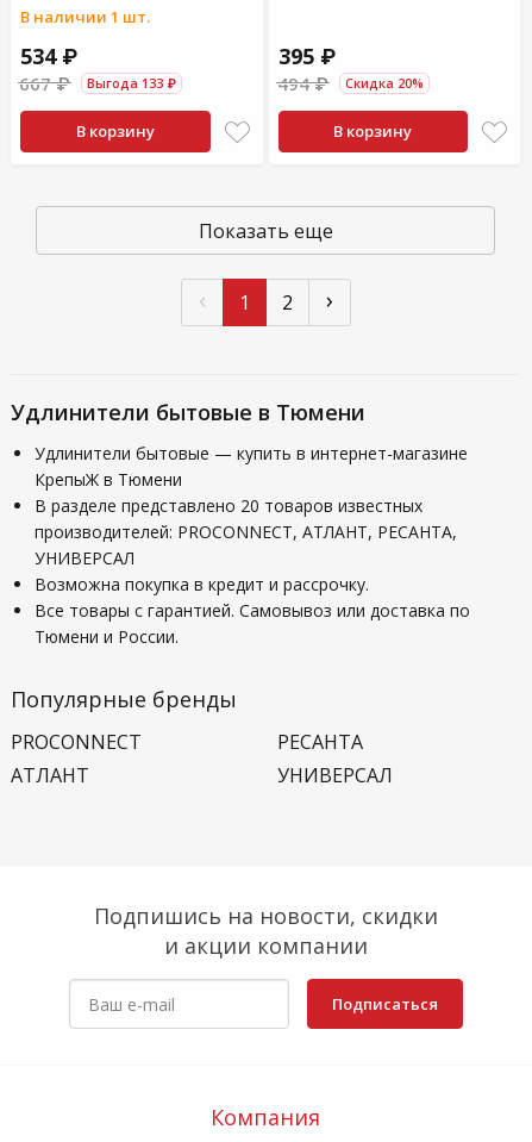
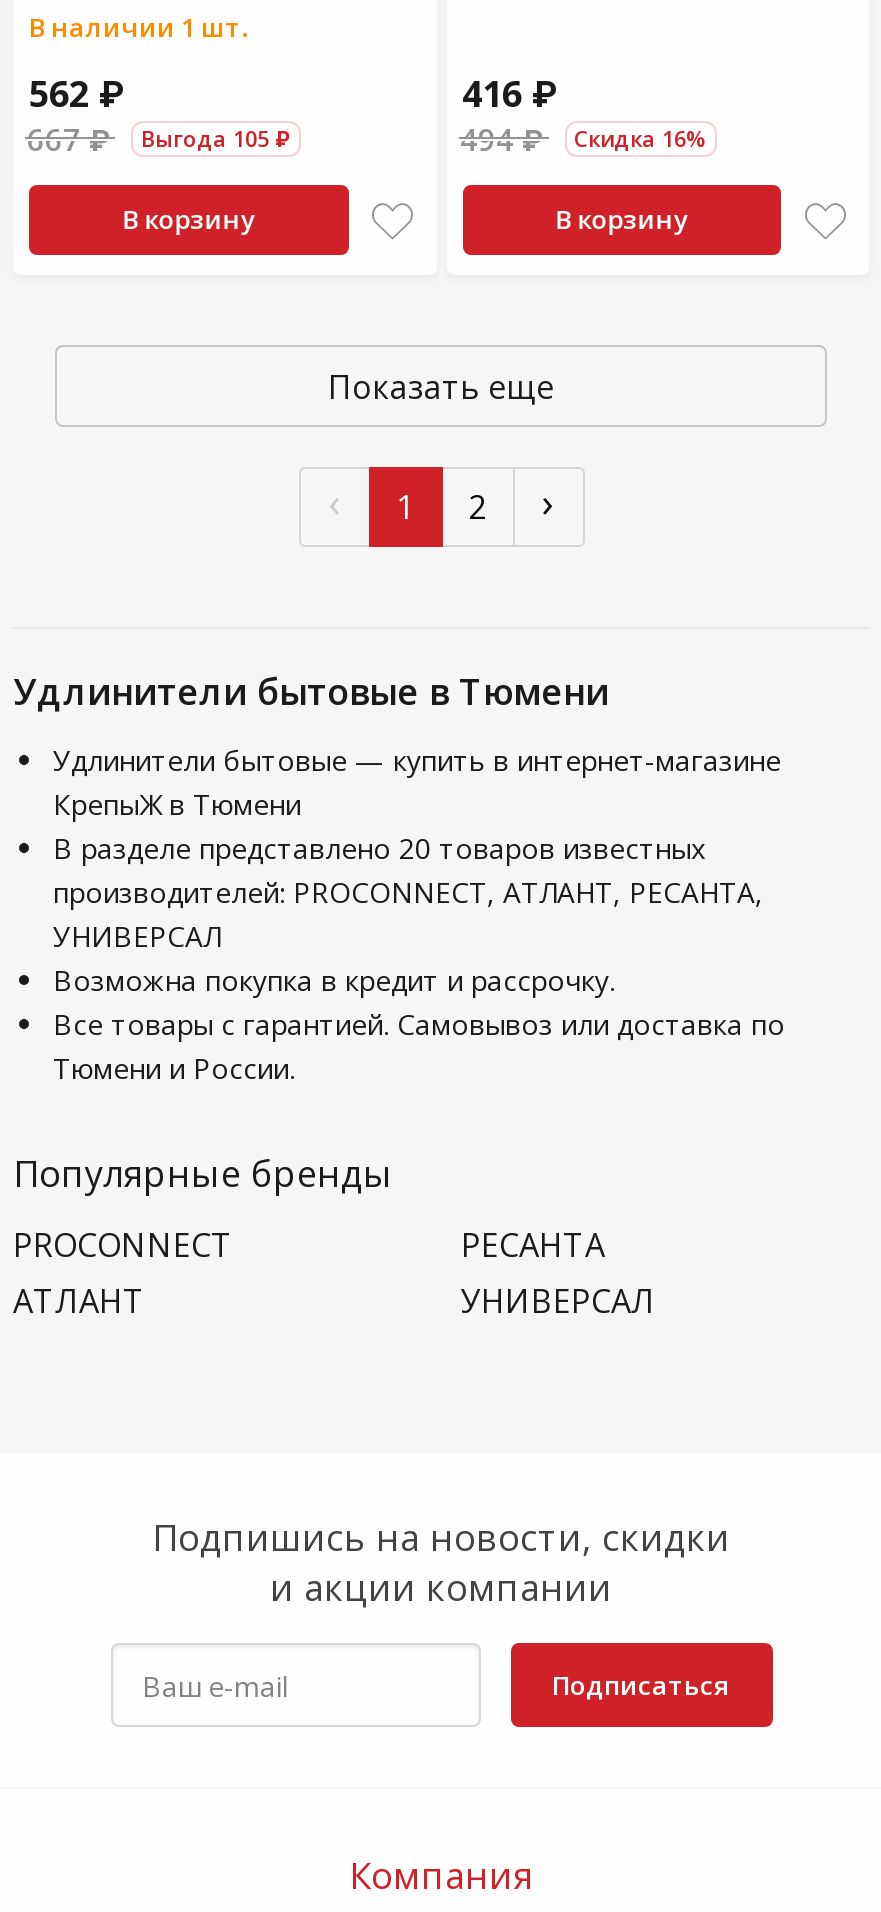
- 534 ₽
+ 562 ₽

- 395 ₽
+ 416 ₽

- Выгода 133 ₽
+ Выгода 105 ₽

- 494 ₽ Скидка 20%
+ 494 ₽ Скидка 16%
